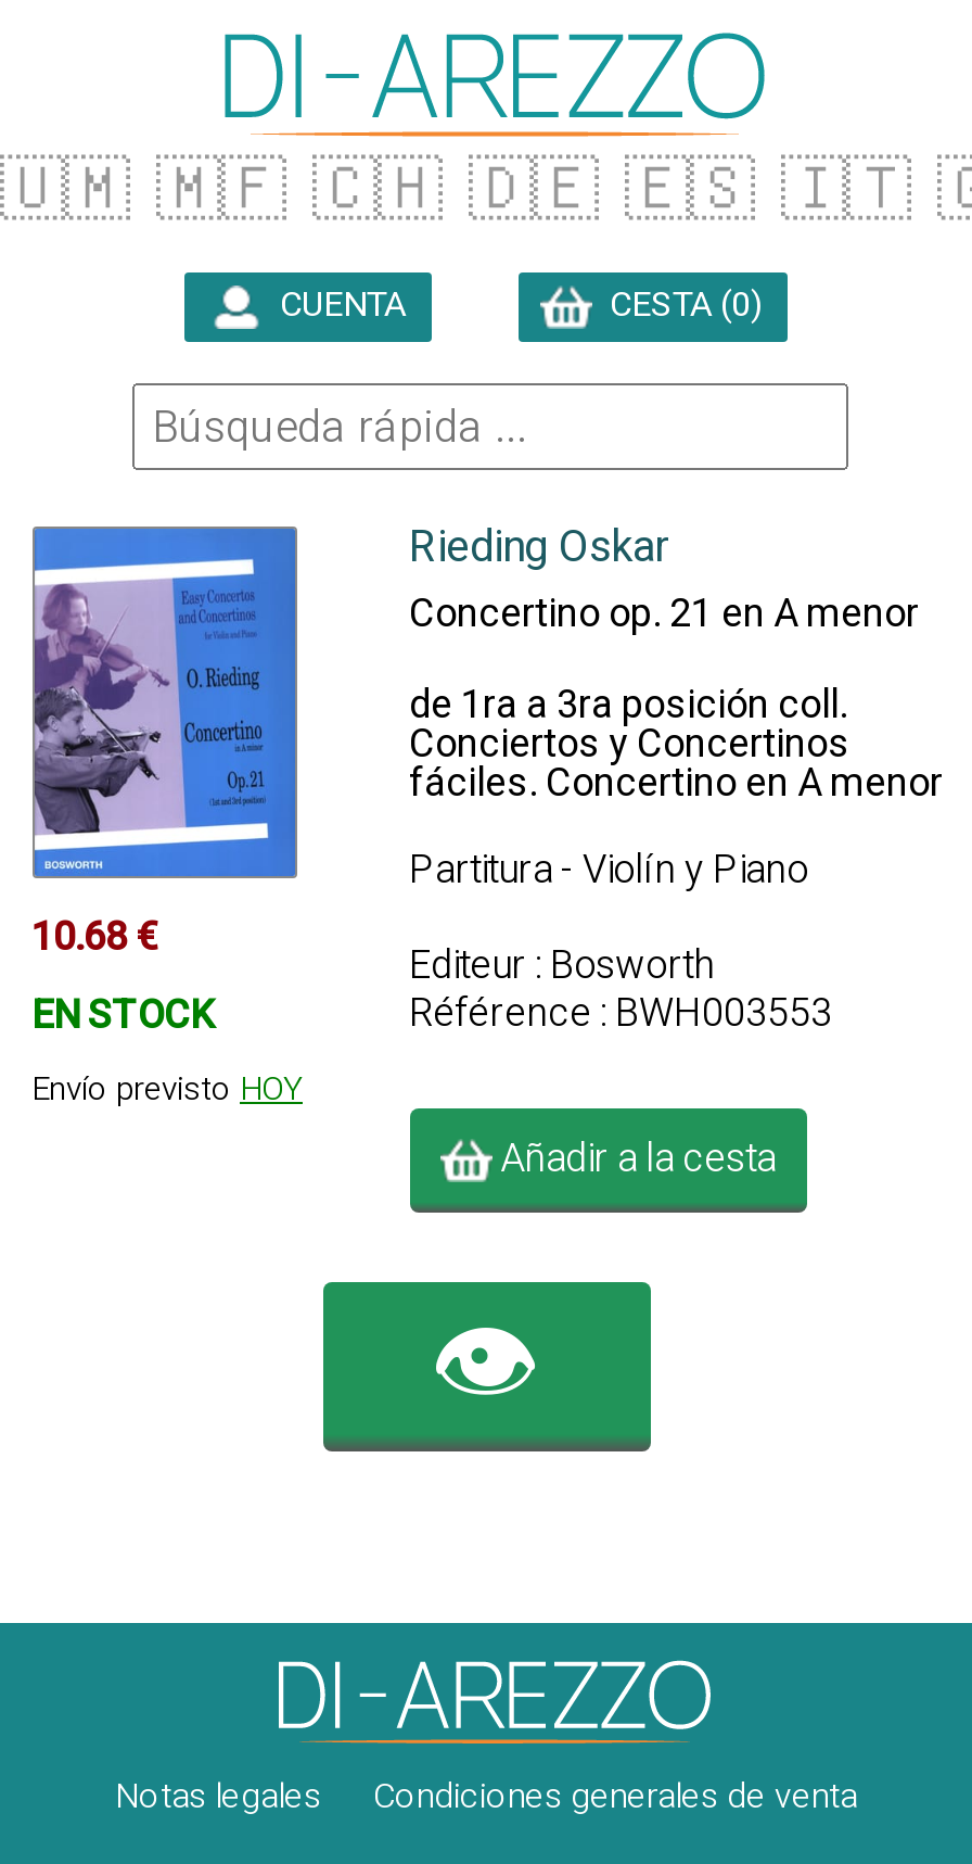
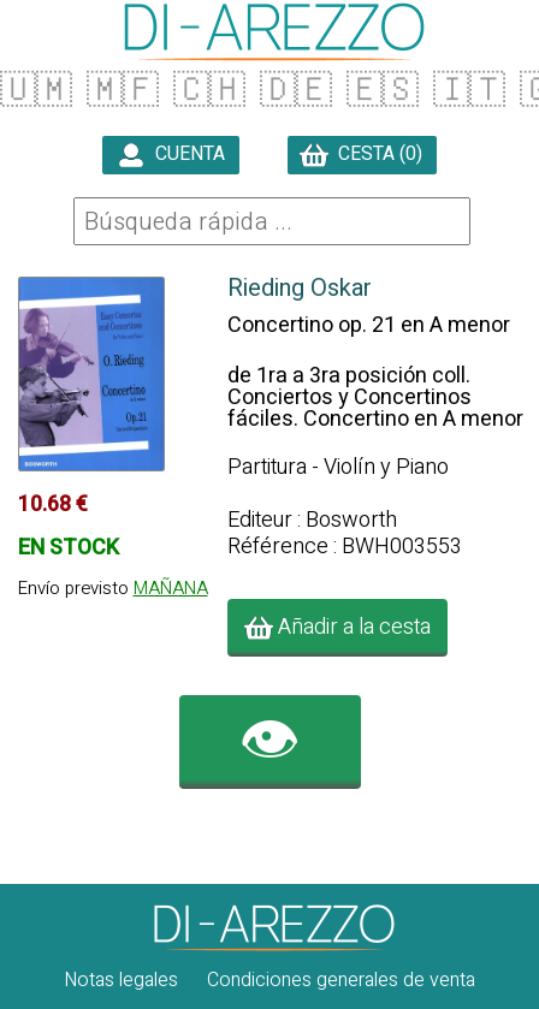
- Envío previsto HOY
+ Envío previsto MAÑANA
